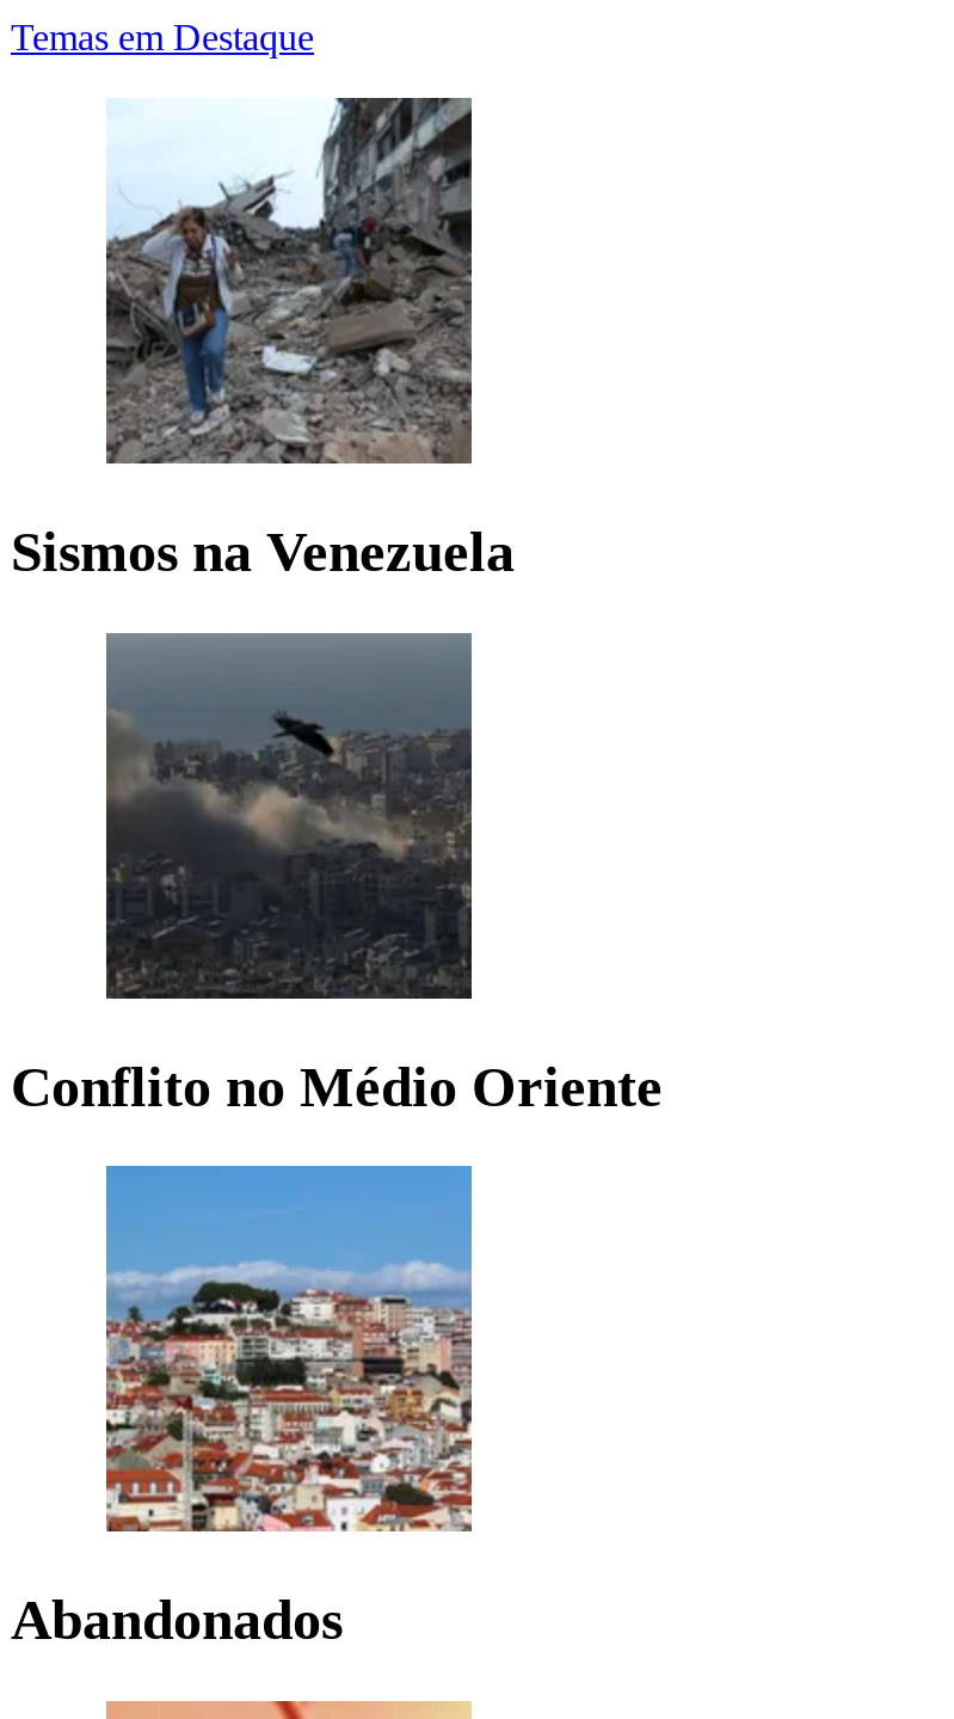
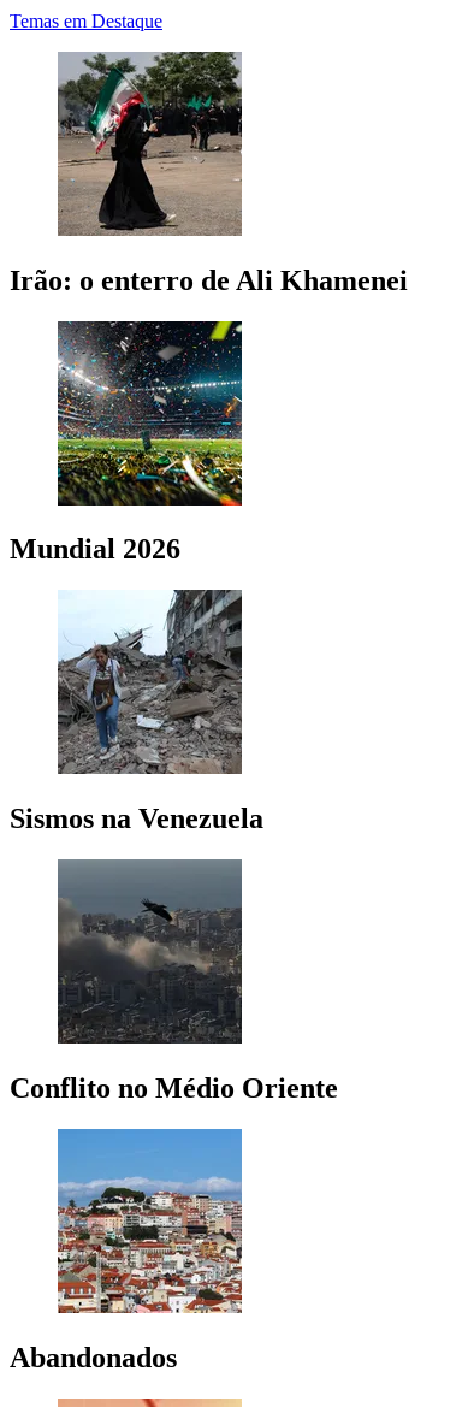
+ [image]
+ Irão: o enterro de Ali Khamenei

+ [image]
+ Mundial 2026
